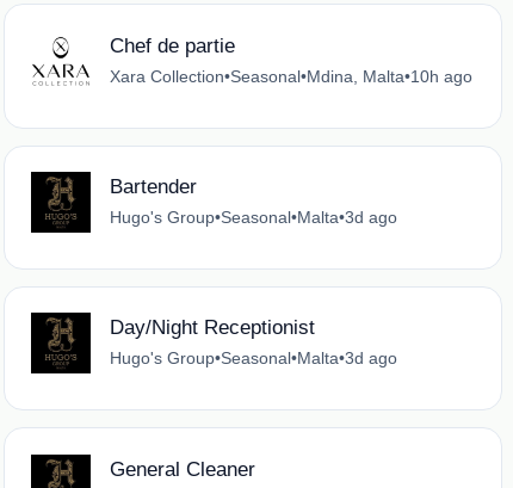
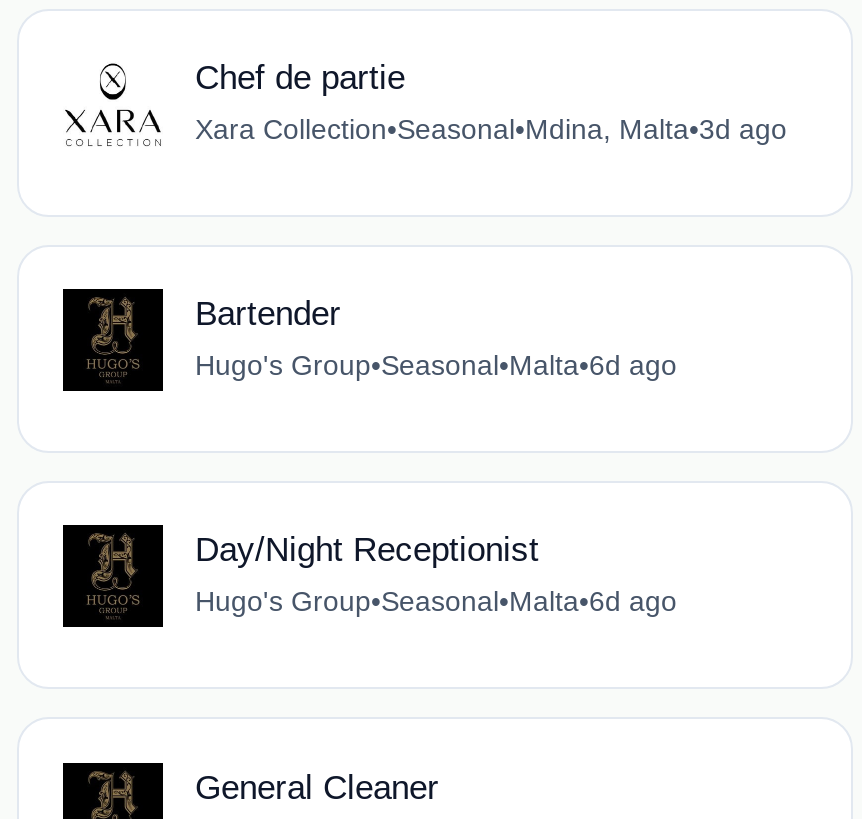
- Xara Collection•Seasonal•Mdina, Malta•10h ago
+ Xara Collection•Seasonal•Mdina, Malta•3d ago

- Hugo's Group•Seasonal•Malta•3d ago
+ Hugo's Group•Seasonal•Malta•6d ago

- Hugo's Group•Seasonal•Malta•3d ago
+ Hugo's Group•Seasonal•Malta•6d ago
